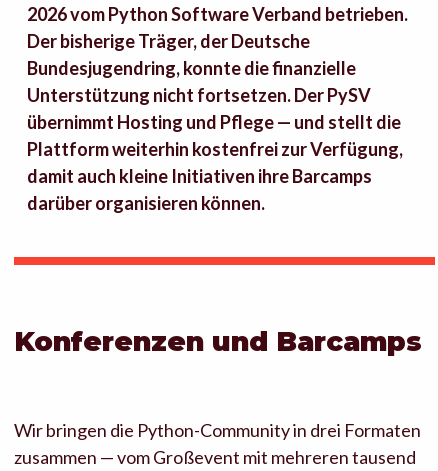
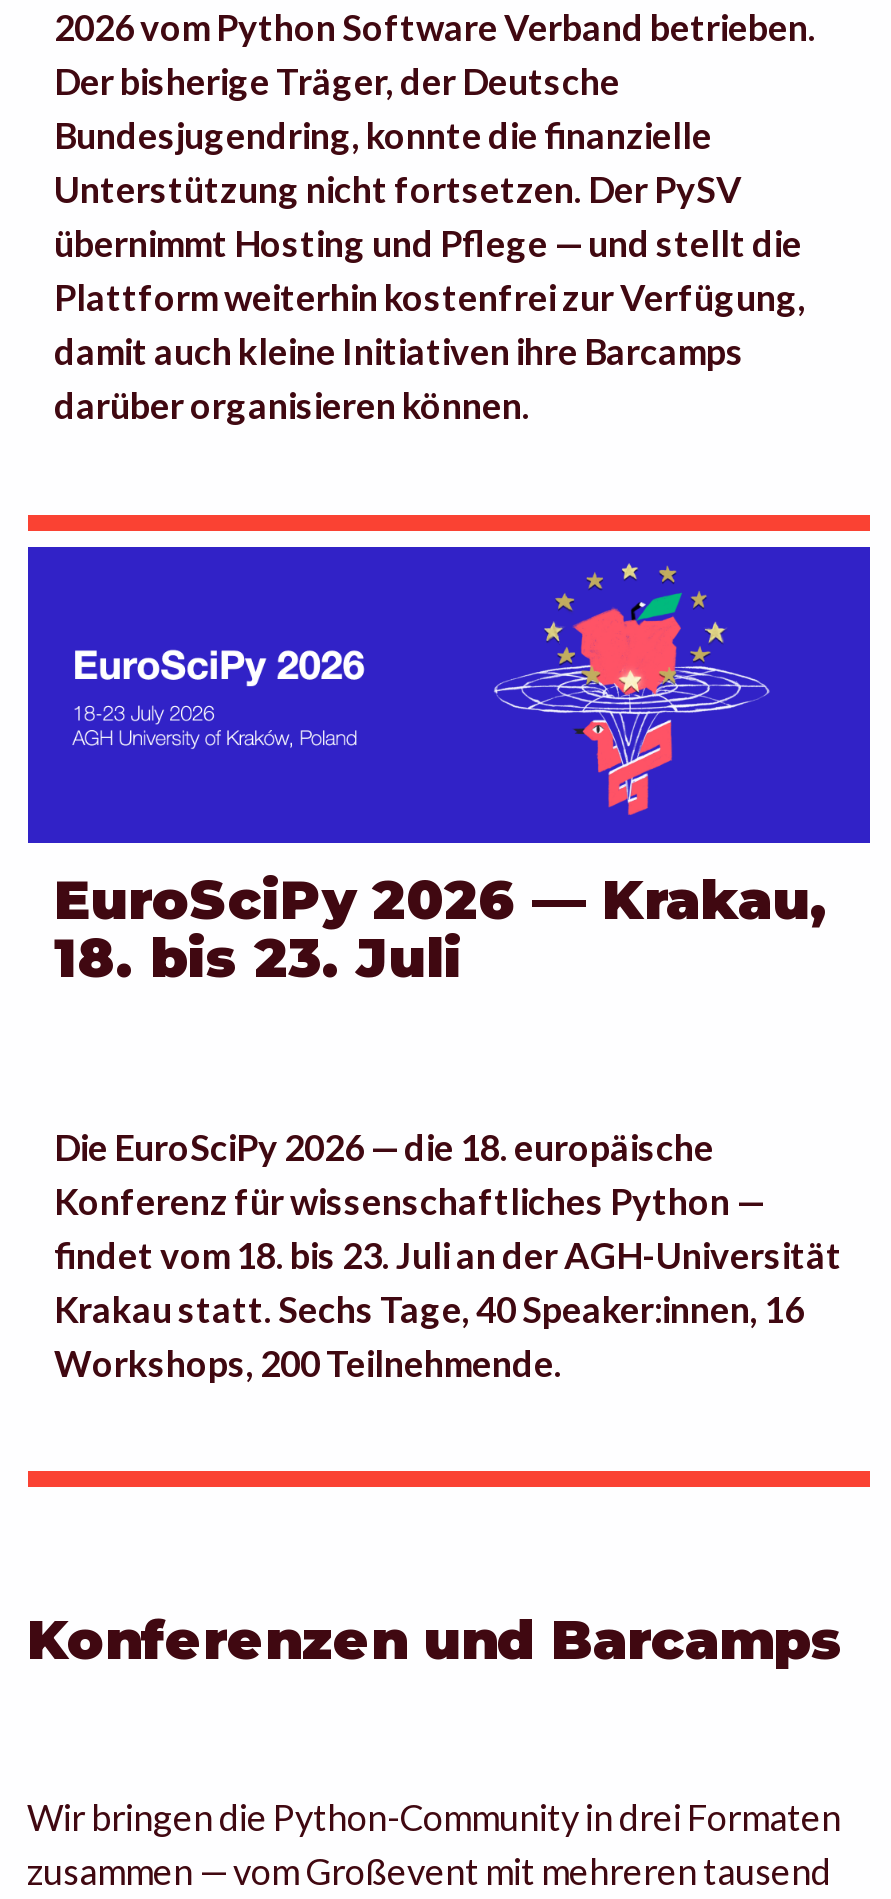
+ [image]
+ EuroSciPy 2026 — Krakau,
+ 18. bis 23. Juli
+ Die EuroSciPy 2026 — die 18. europäische
+ Konferenz für wissenschaftliches Python —
+ findet vom 18. bis 23. Juli an der AGH-Universität
+ Krakau statt. Sechs Tage, 40 Speaker:innen, 16
+ Workshops, 200 Teilnehmende.
